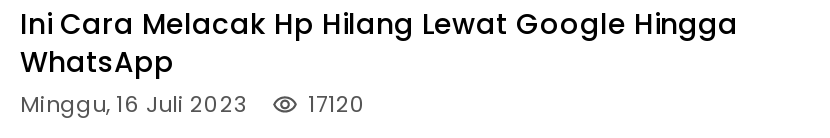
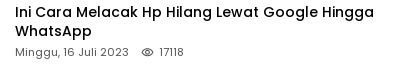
- Minggu, 16 Juli 2023 17120
+ Minggu, 16 Juli 2023 17118
